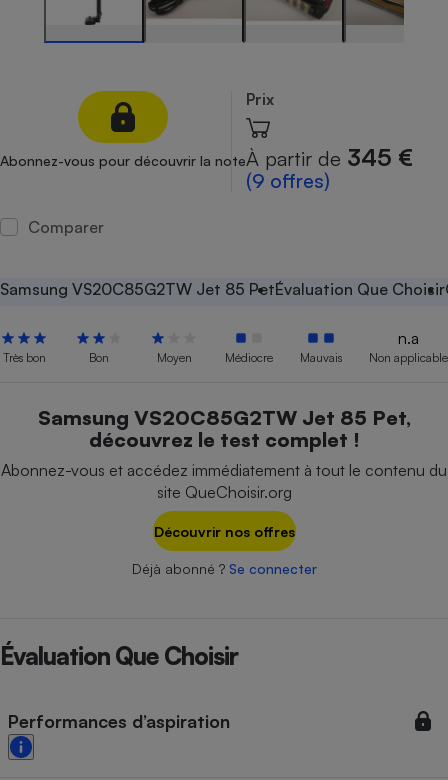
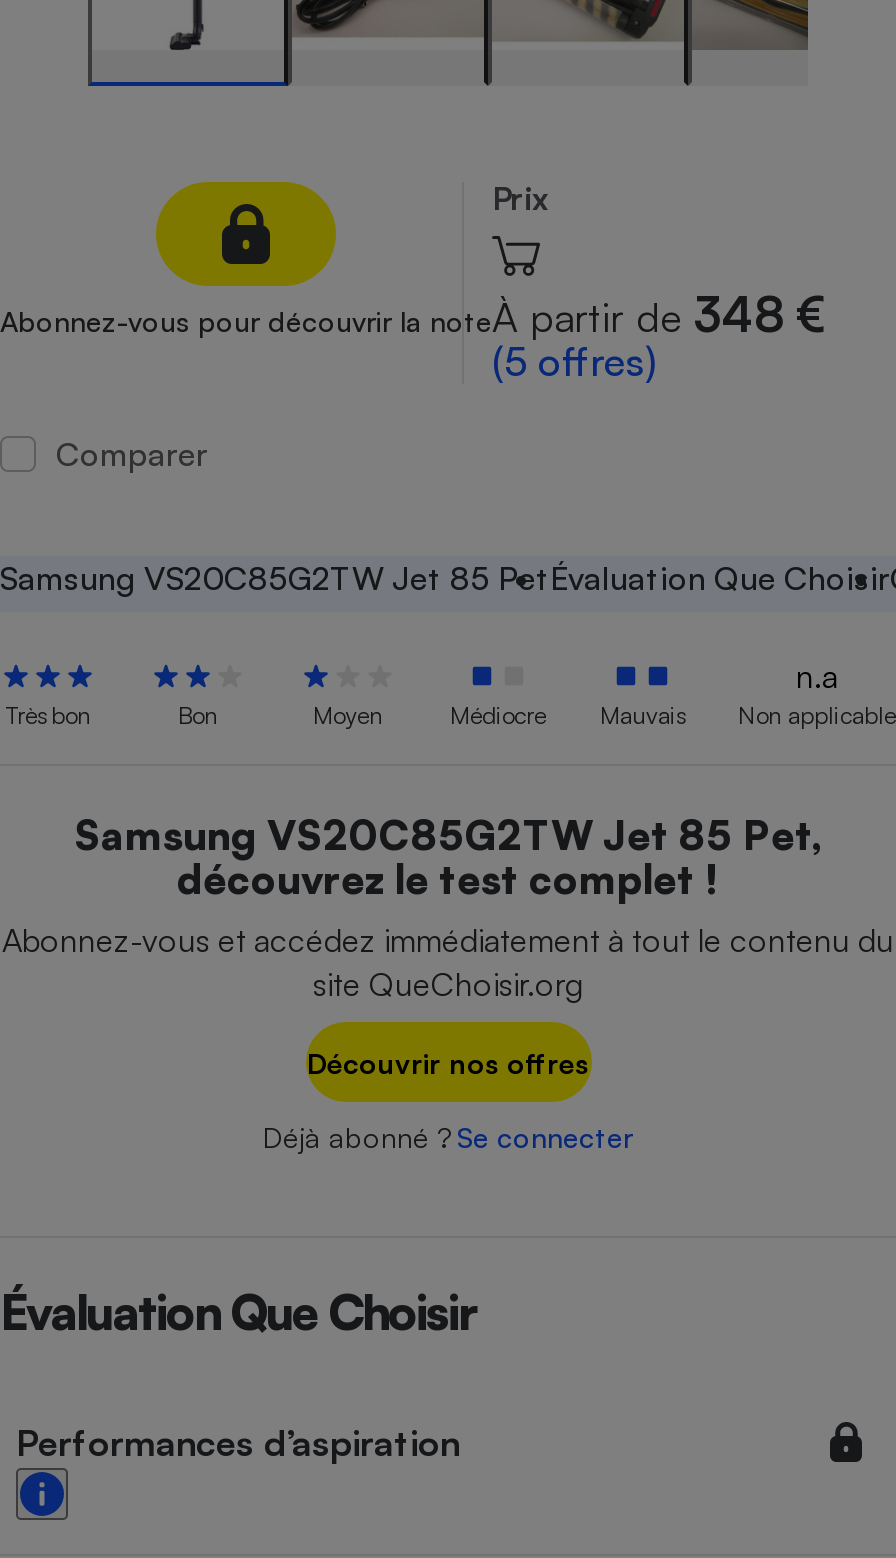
- Abonnez-vous pour découvrir la note À partir de 345 €
+ Abonnez-vous pour découvrir la note À partir de 348 €

- (9 offres)
+ (5 offres)
